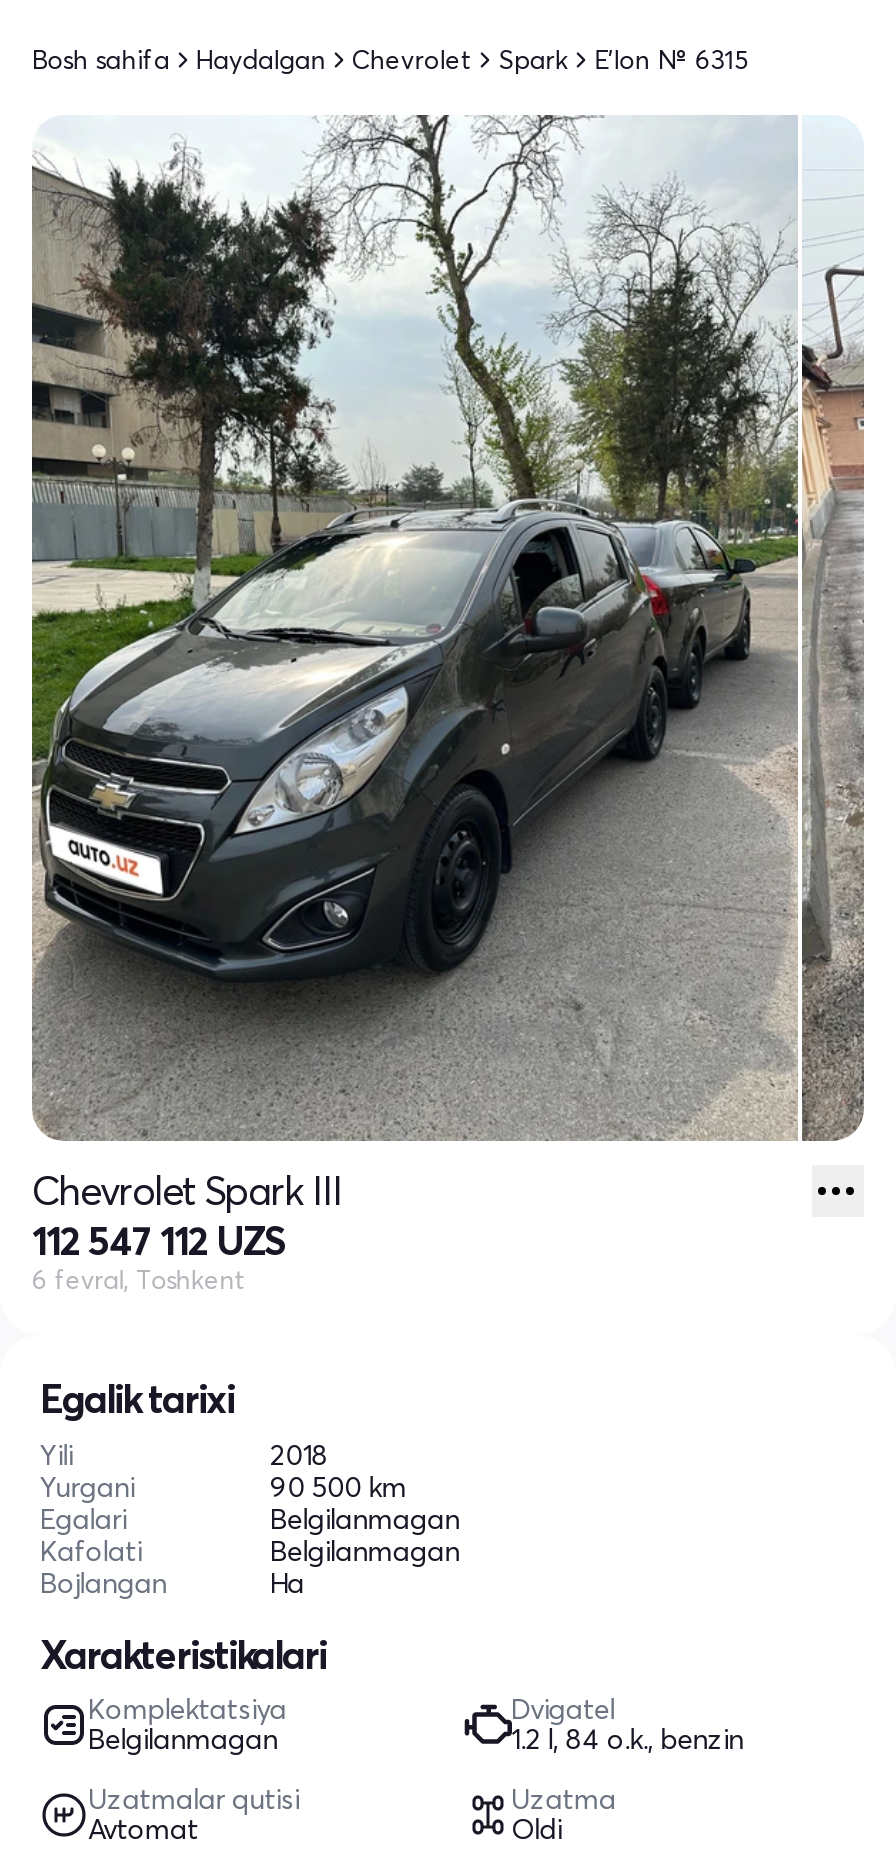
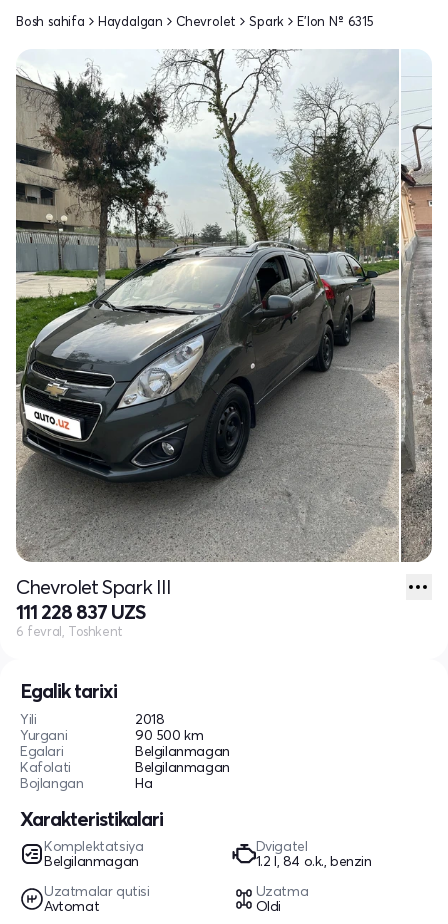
- 112 547 112 UZS
+ 111 228 837 UZS
